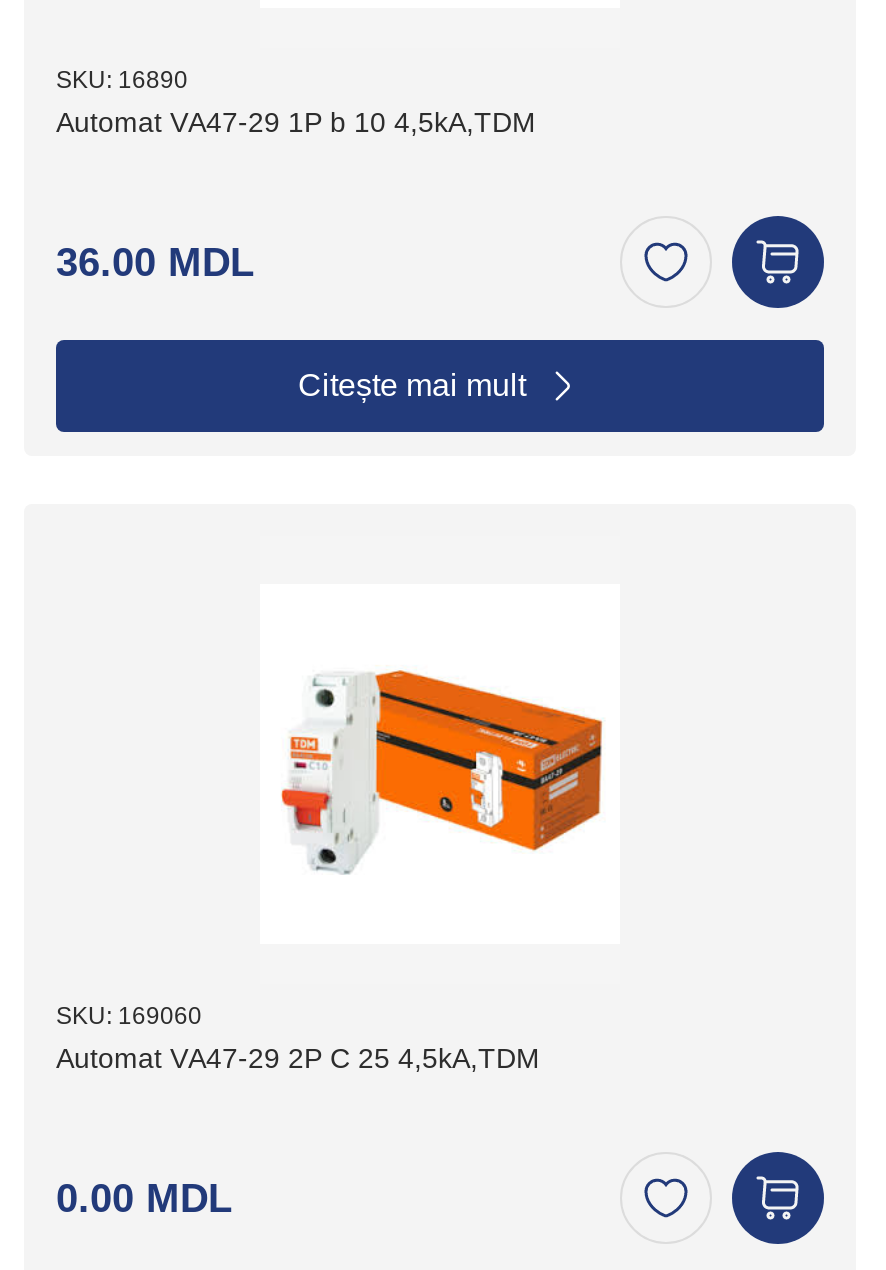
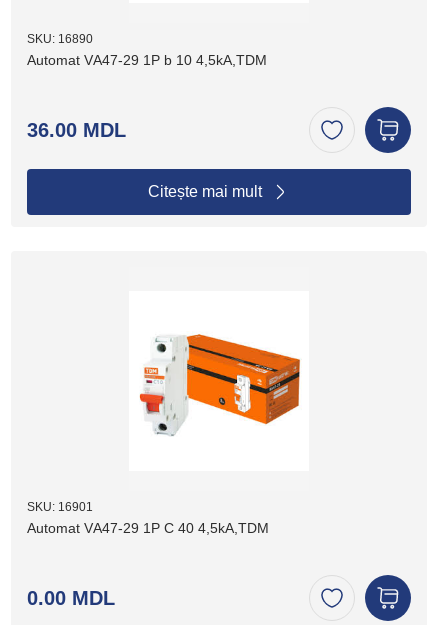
- SKU: 169060
+ SKU: 16901

- Automat VА47-29 2P C 25 4,5kA,TDM
+ Automat VА47-29 1P C 40 4,5kA,TDM
